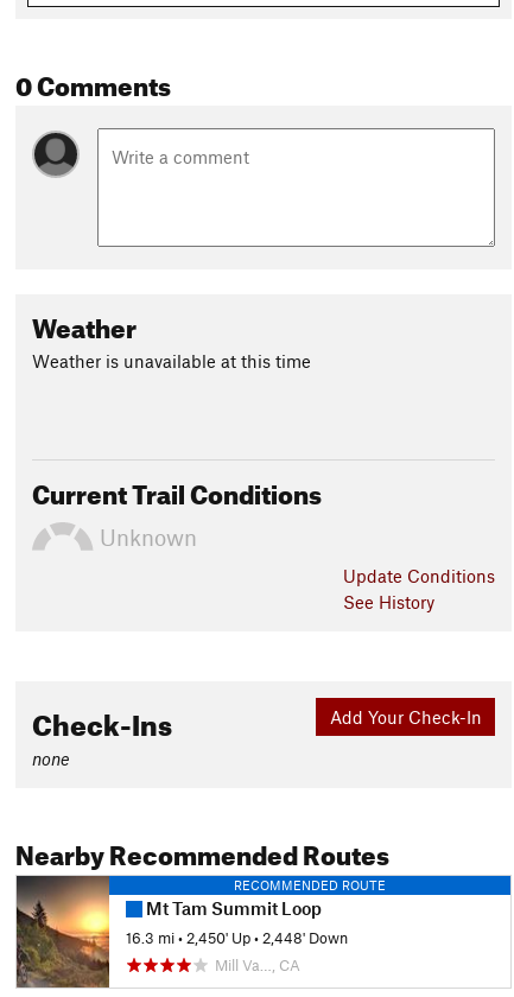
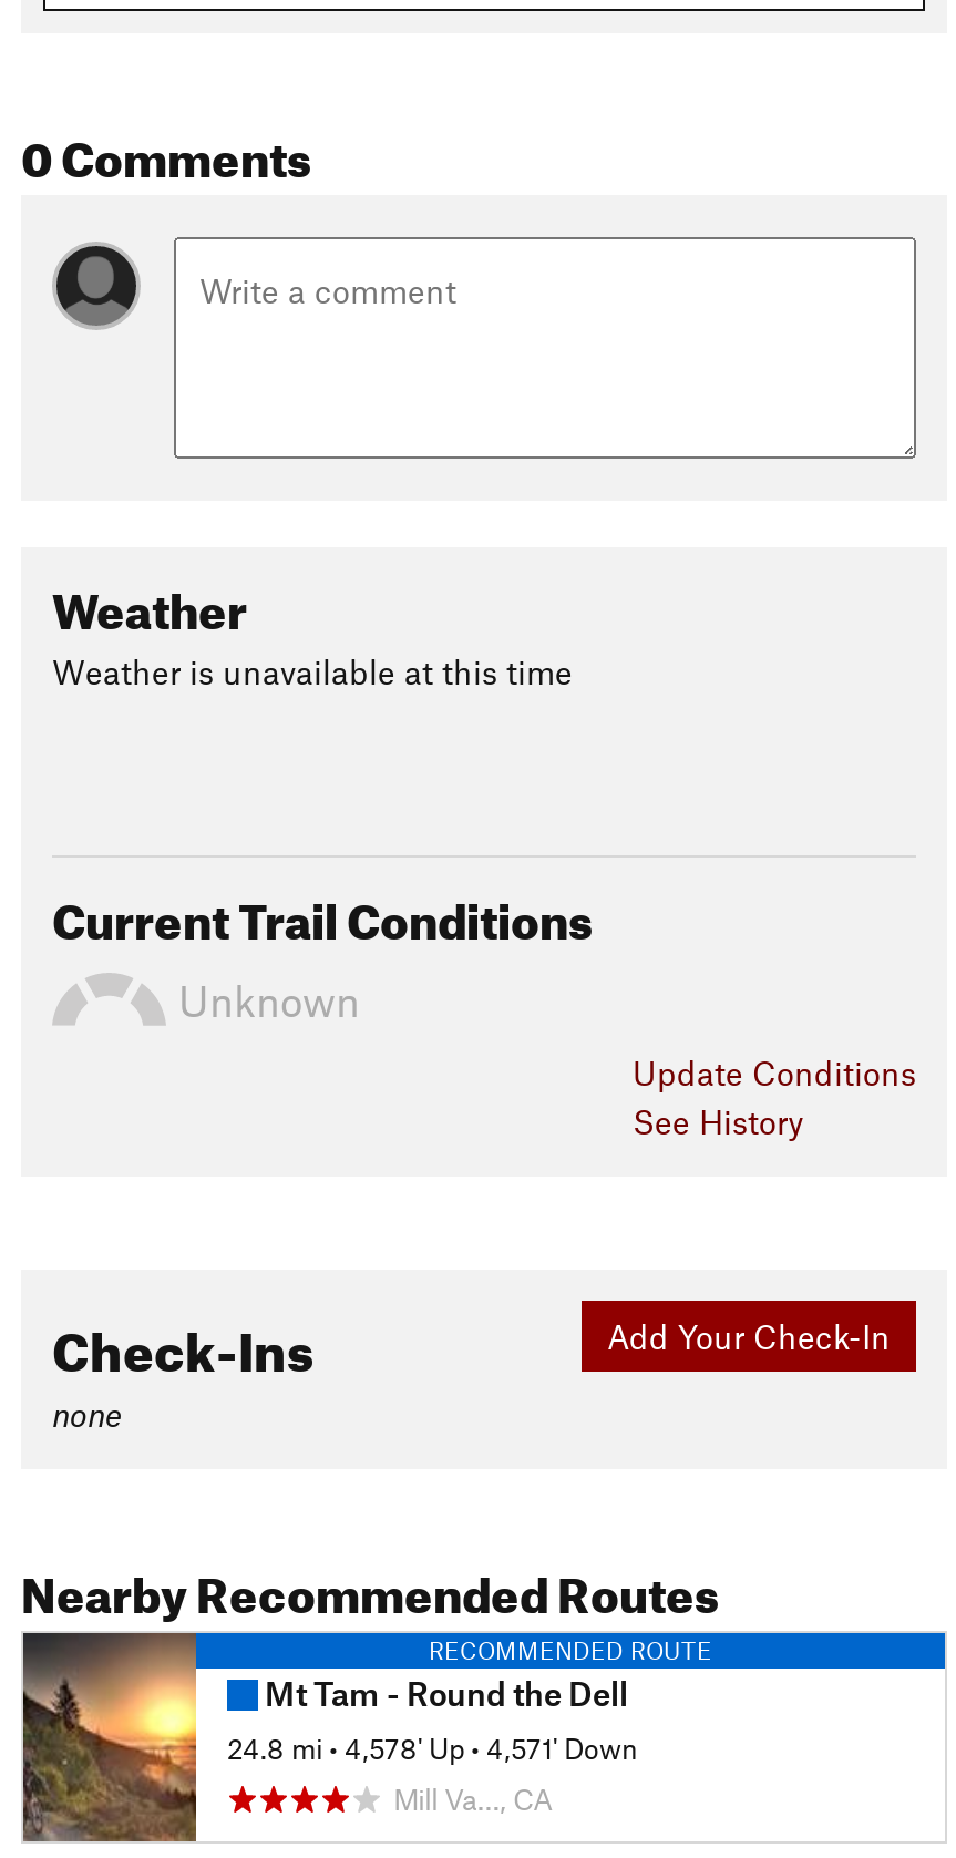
- Mt Tam Summit Loop
- 16.3 mi • 2,450' Up • 2,448' Down
+ Mt Tam - Round the Dell
+ 24.8 mi • 4,578' Up • 4,571' Down
